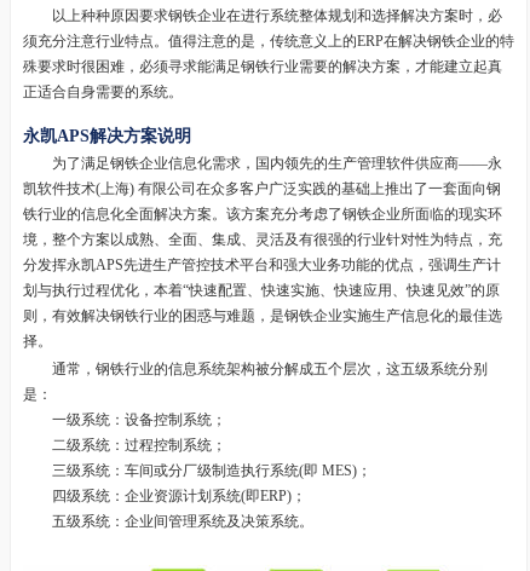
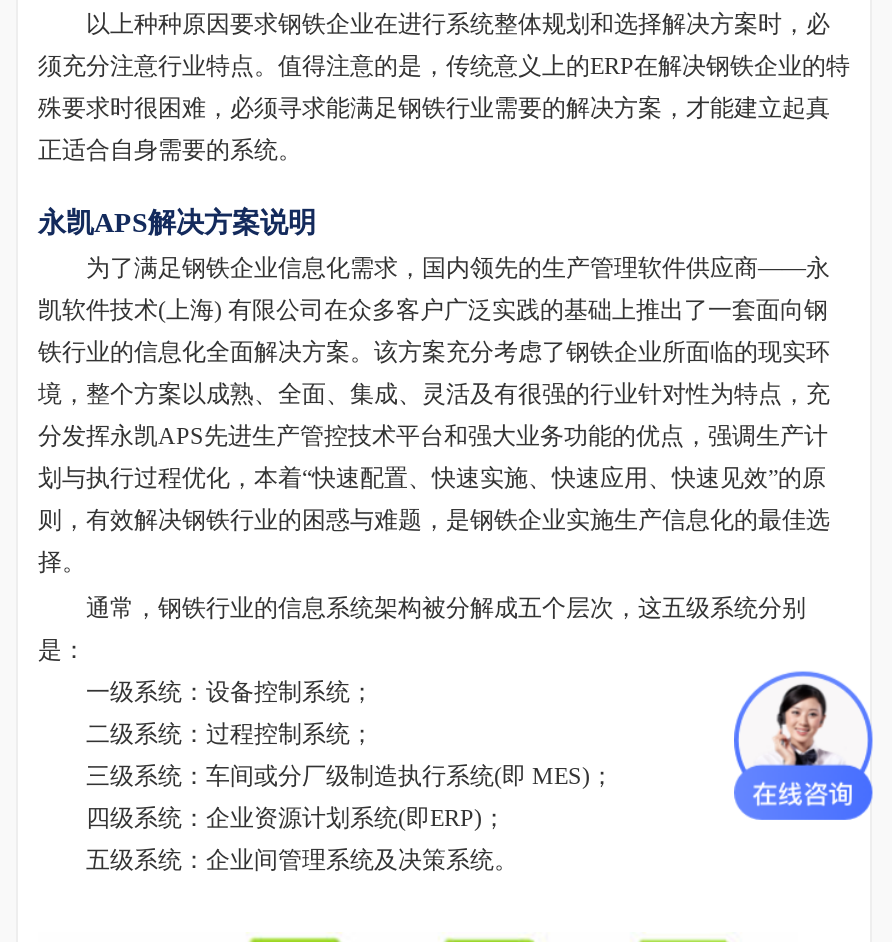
+ [image]
